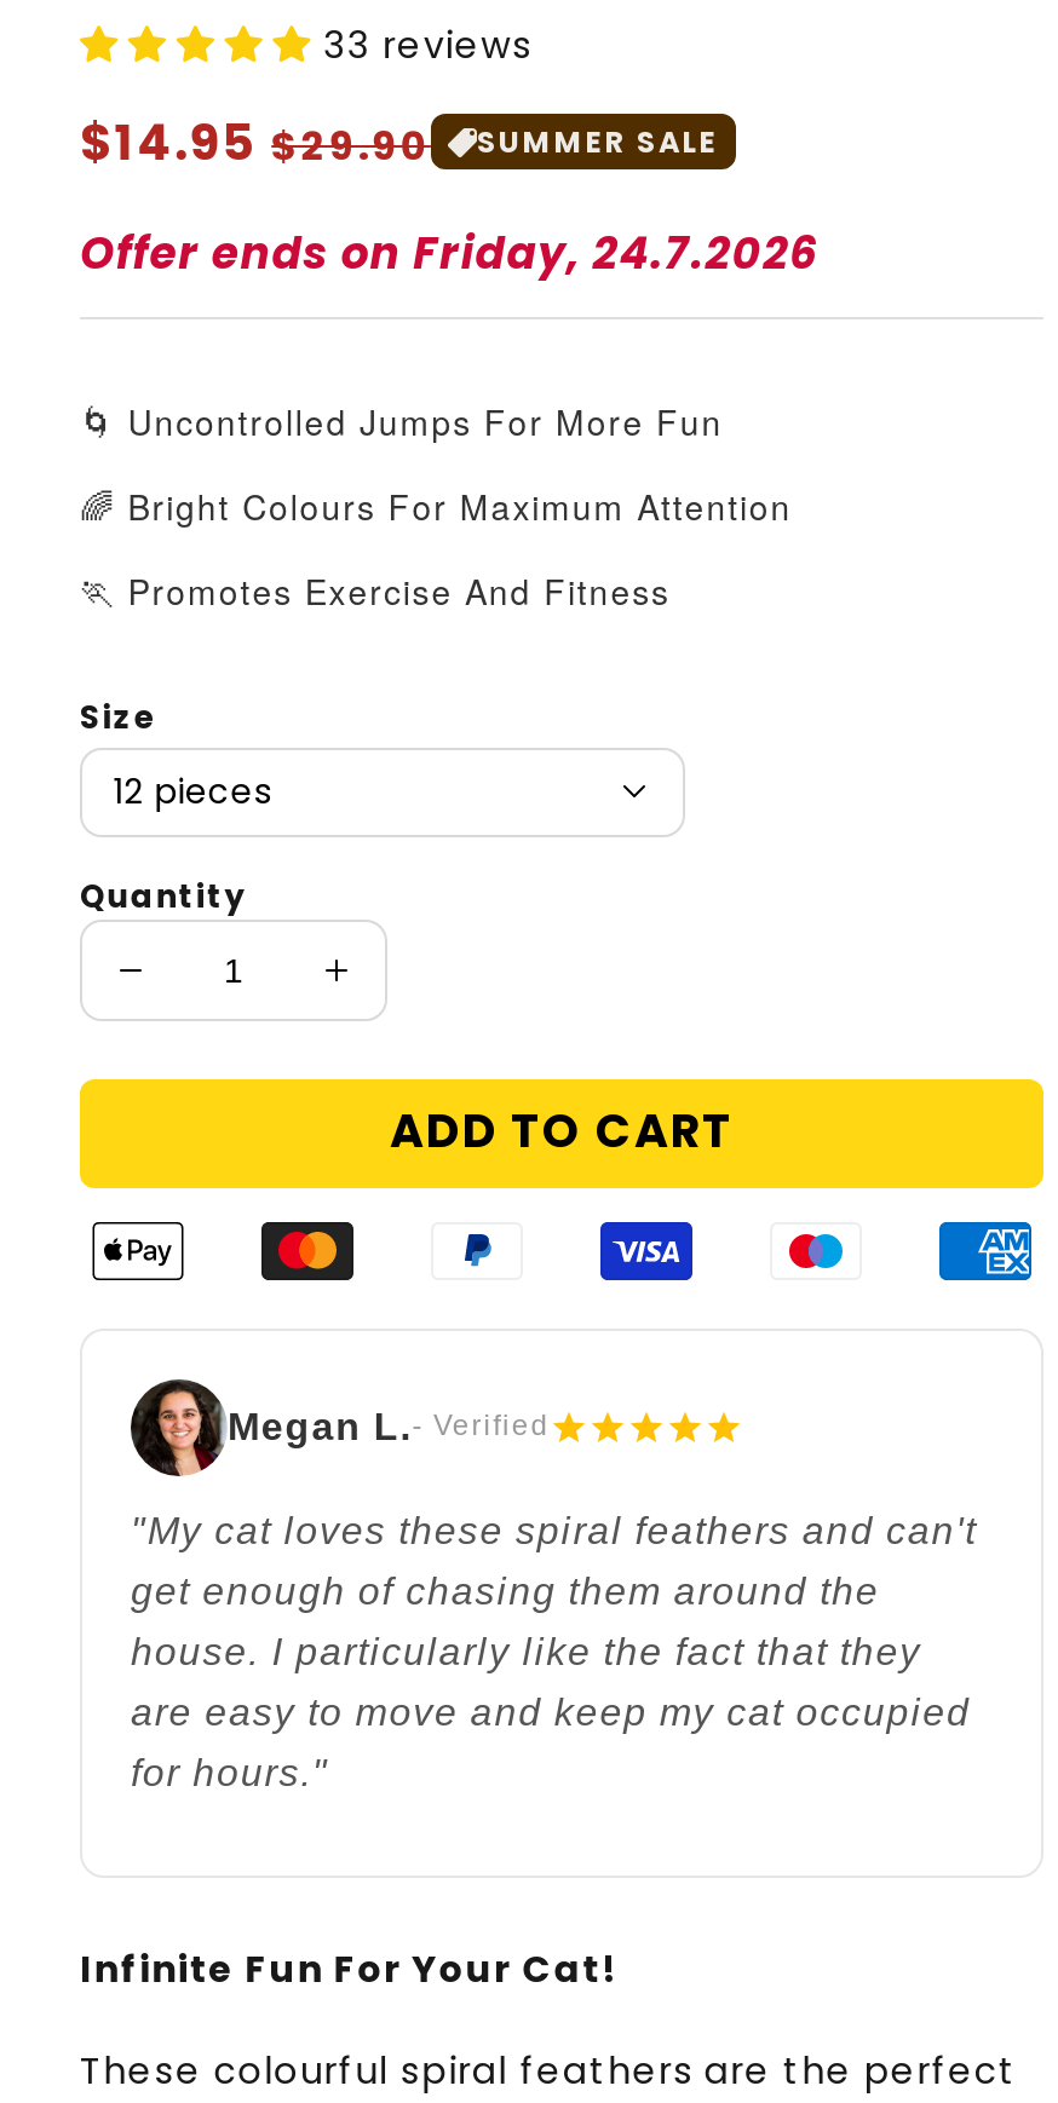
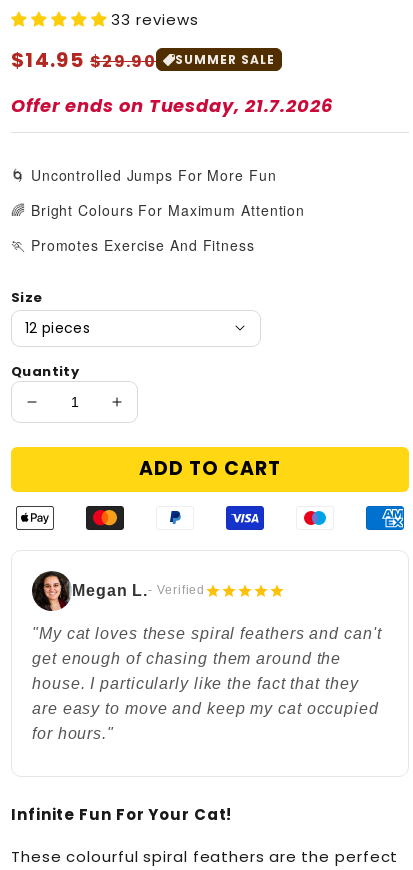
- Offer ends on Friday, 24.7.2026
+ Offer ends on Tuesday, 21.7.2026
